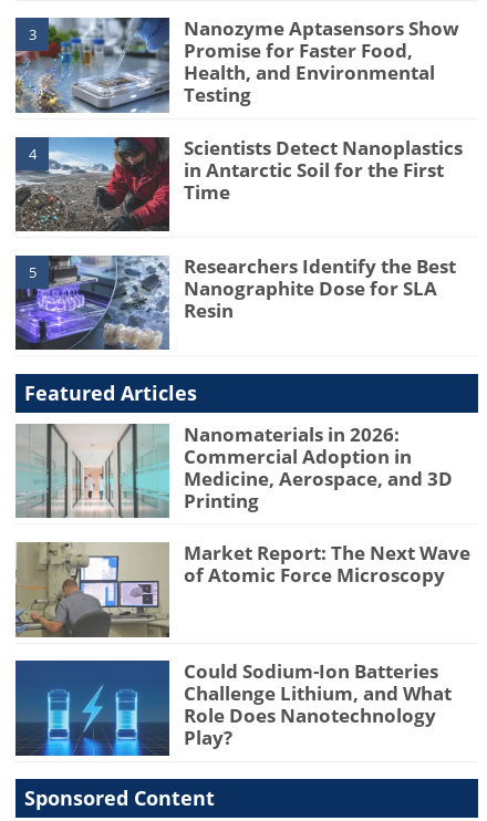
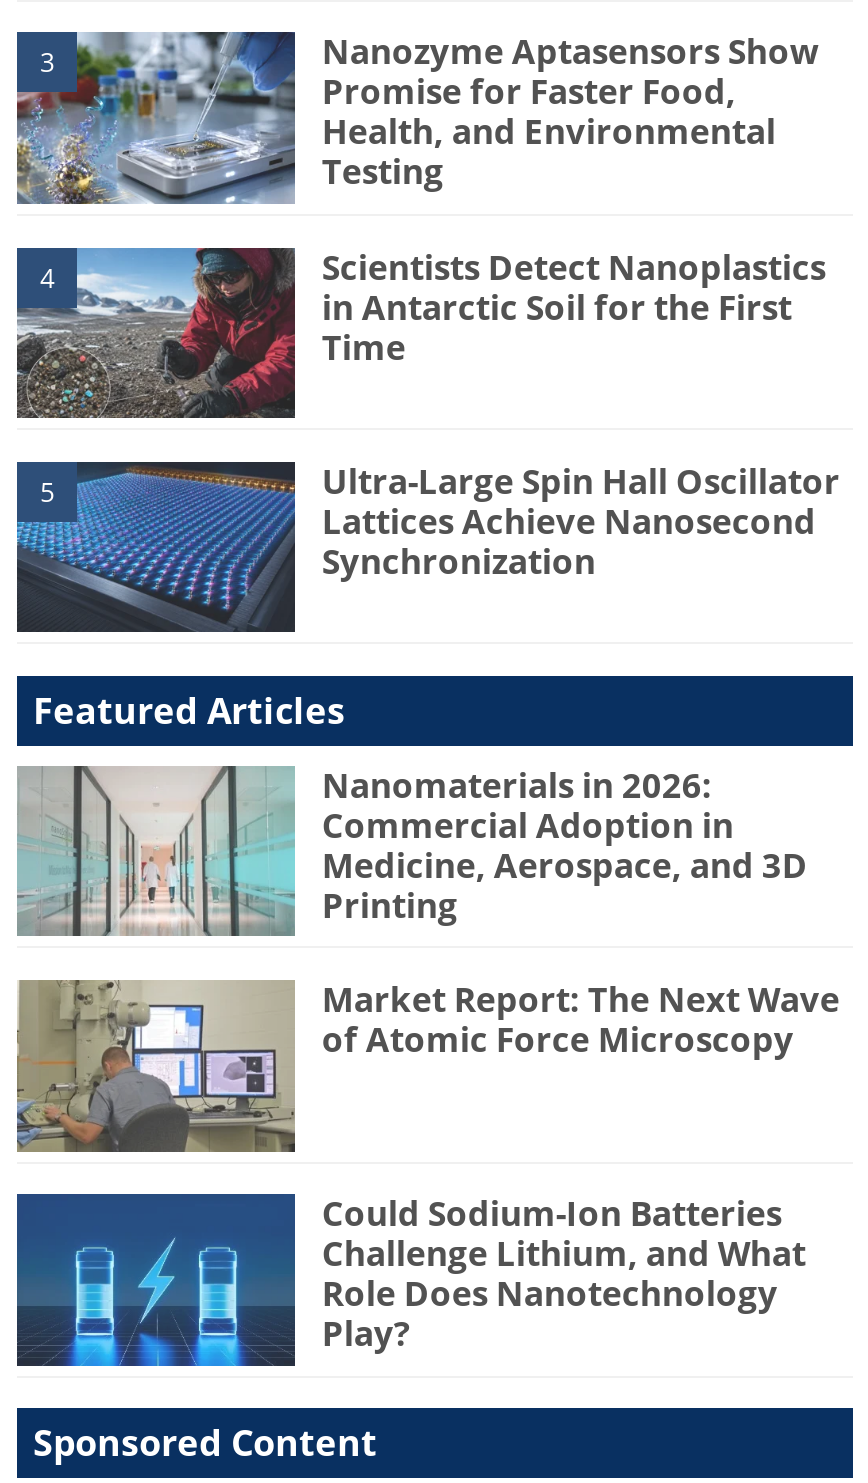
- [image]
- Researchers Identify the Best
- Nanographite Dose for SLA
- Resin
+ [image]
+ Ultra-Large Spin Hall Oscillator
+ Lattices Achieve Nanosecond
+ Synchronization
